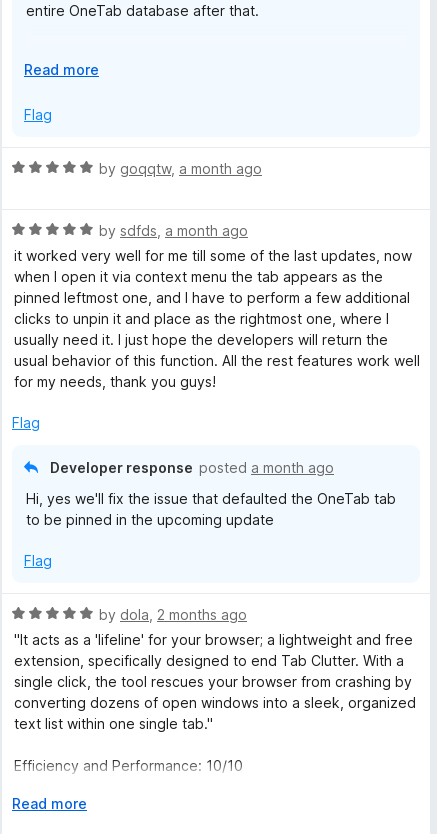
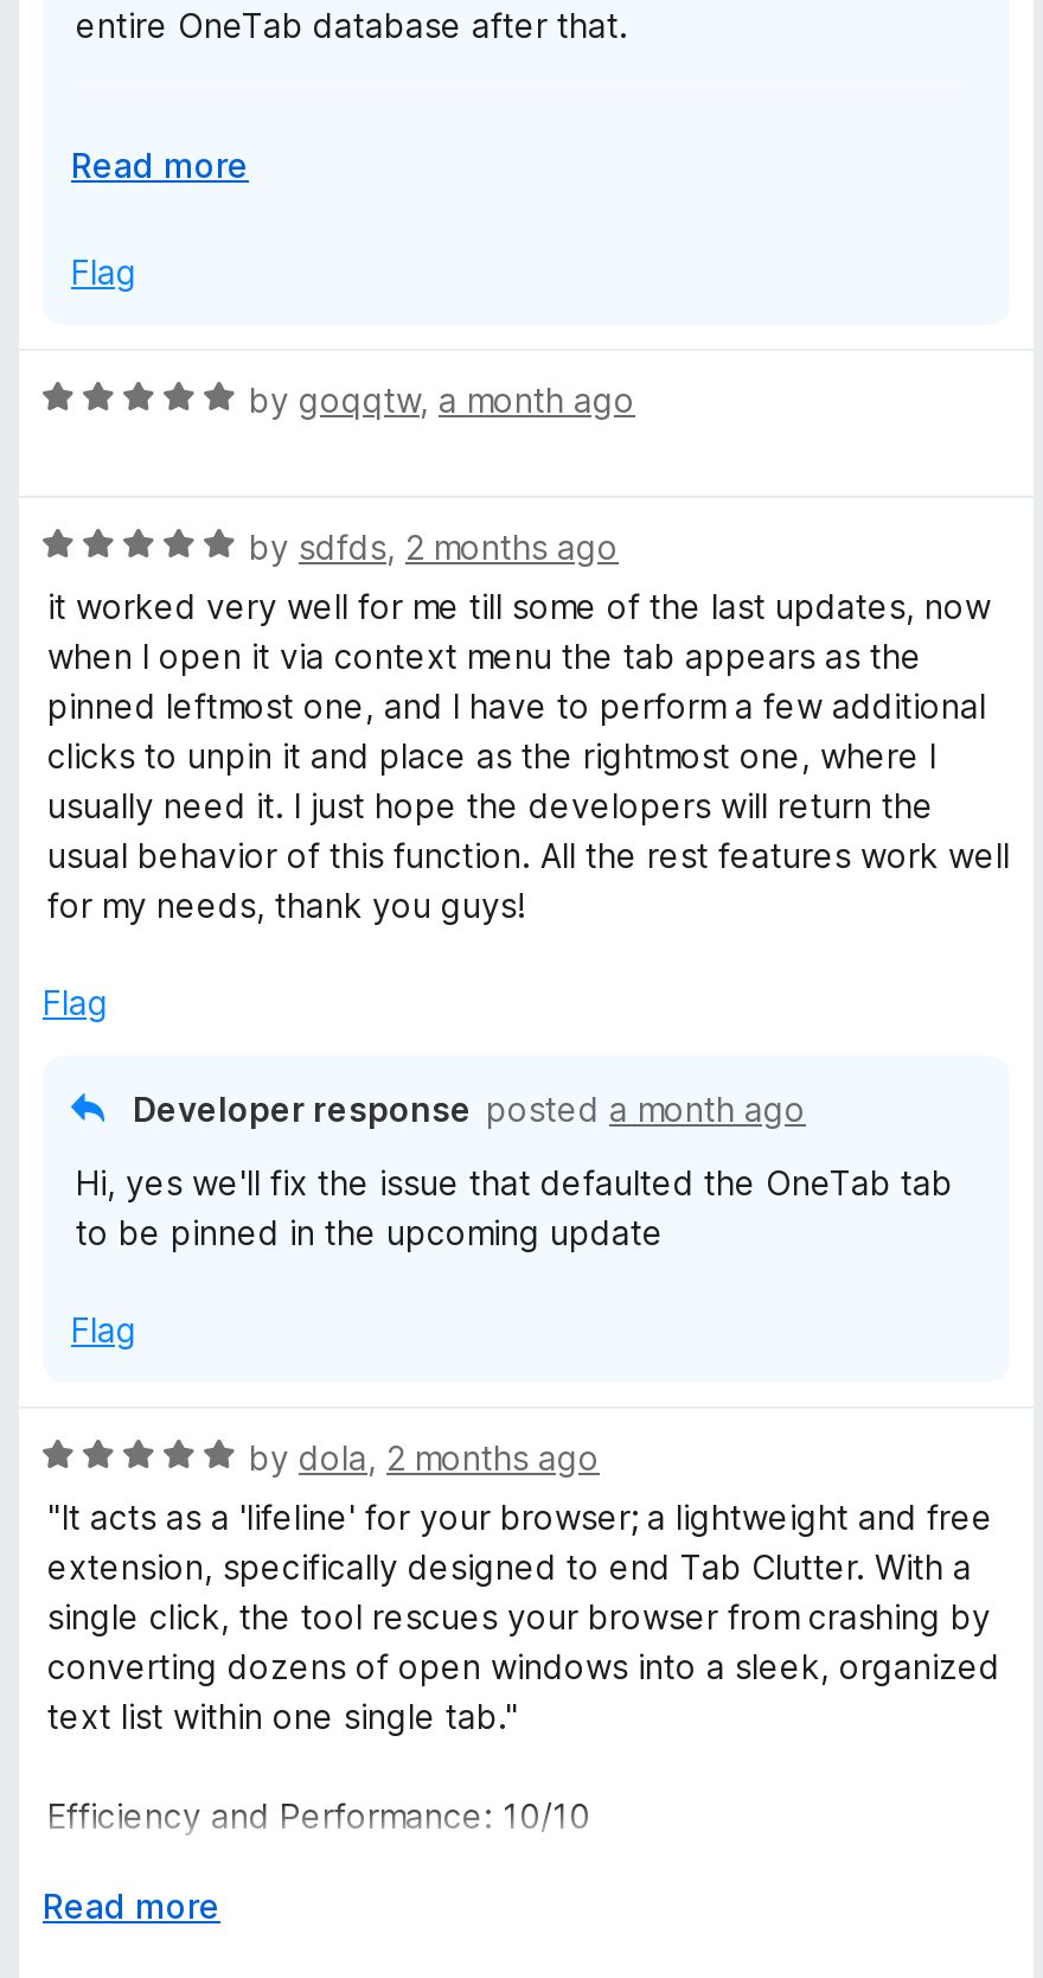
- by sdfds, a month ago
+ by sdfds, 2 months ago
